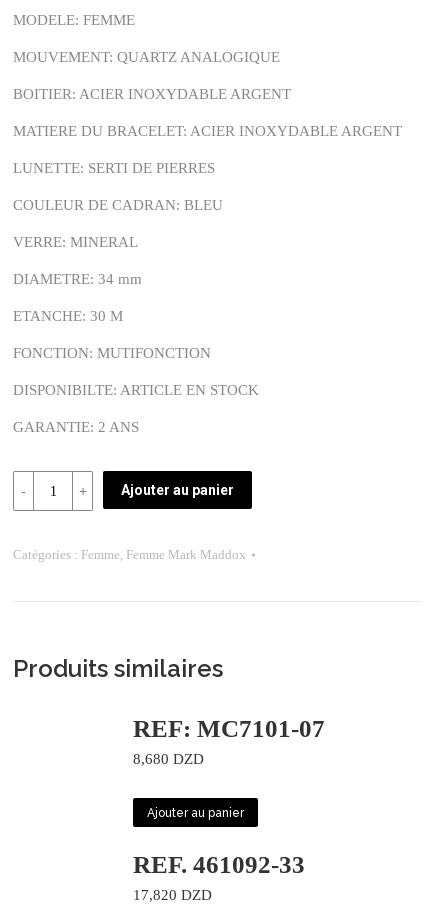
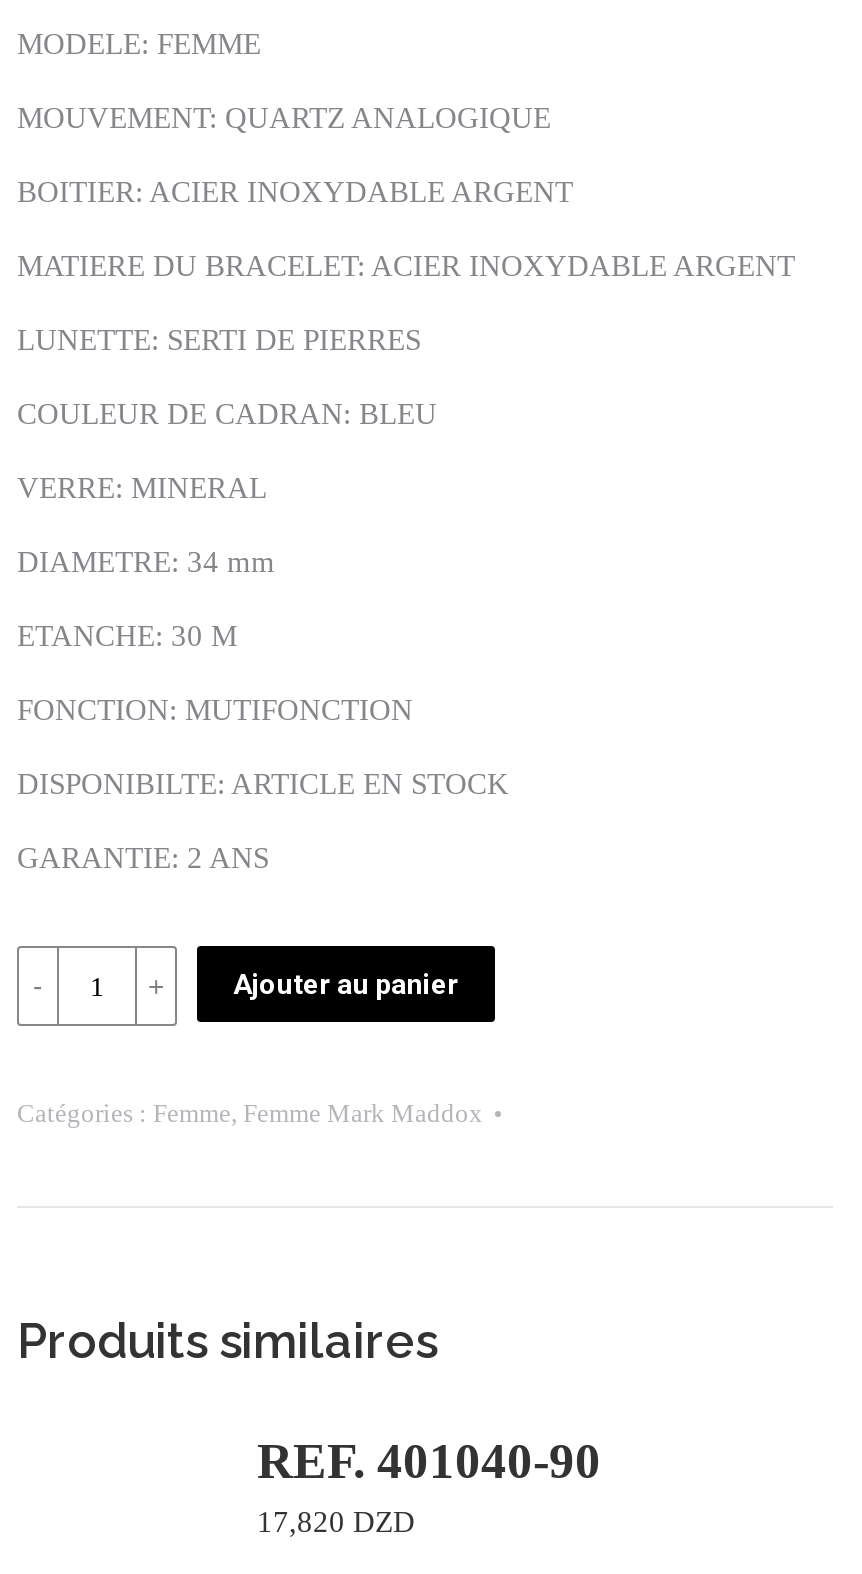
- REF: MC7101-07
- 8,680 DZD
- Ajouter au panier
- REF. 461092-33
+ REF. 401040-90
